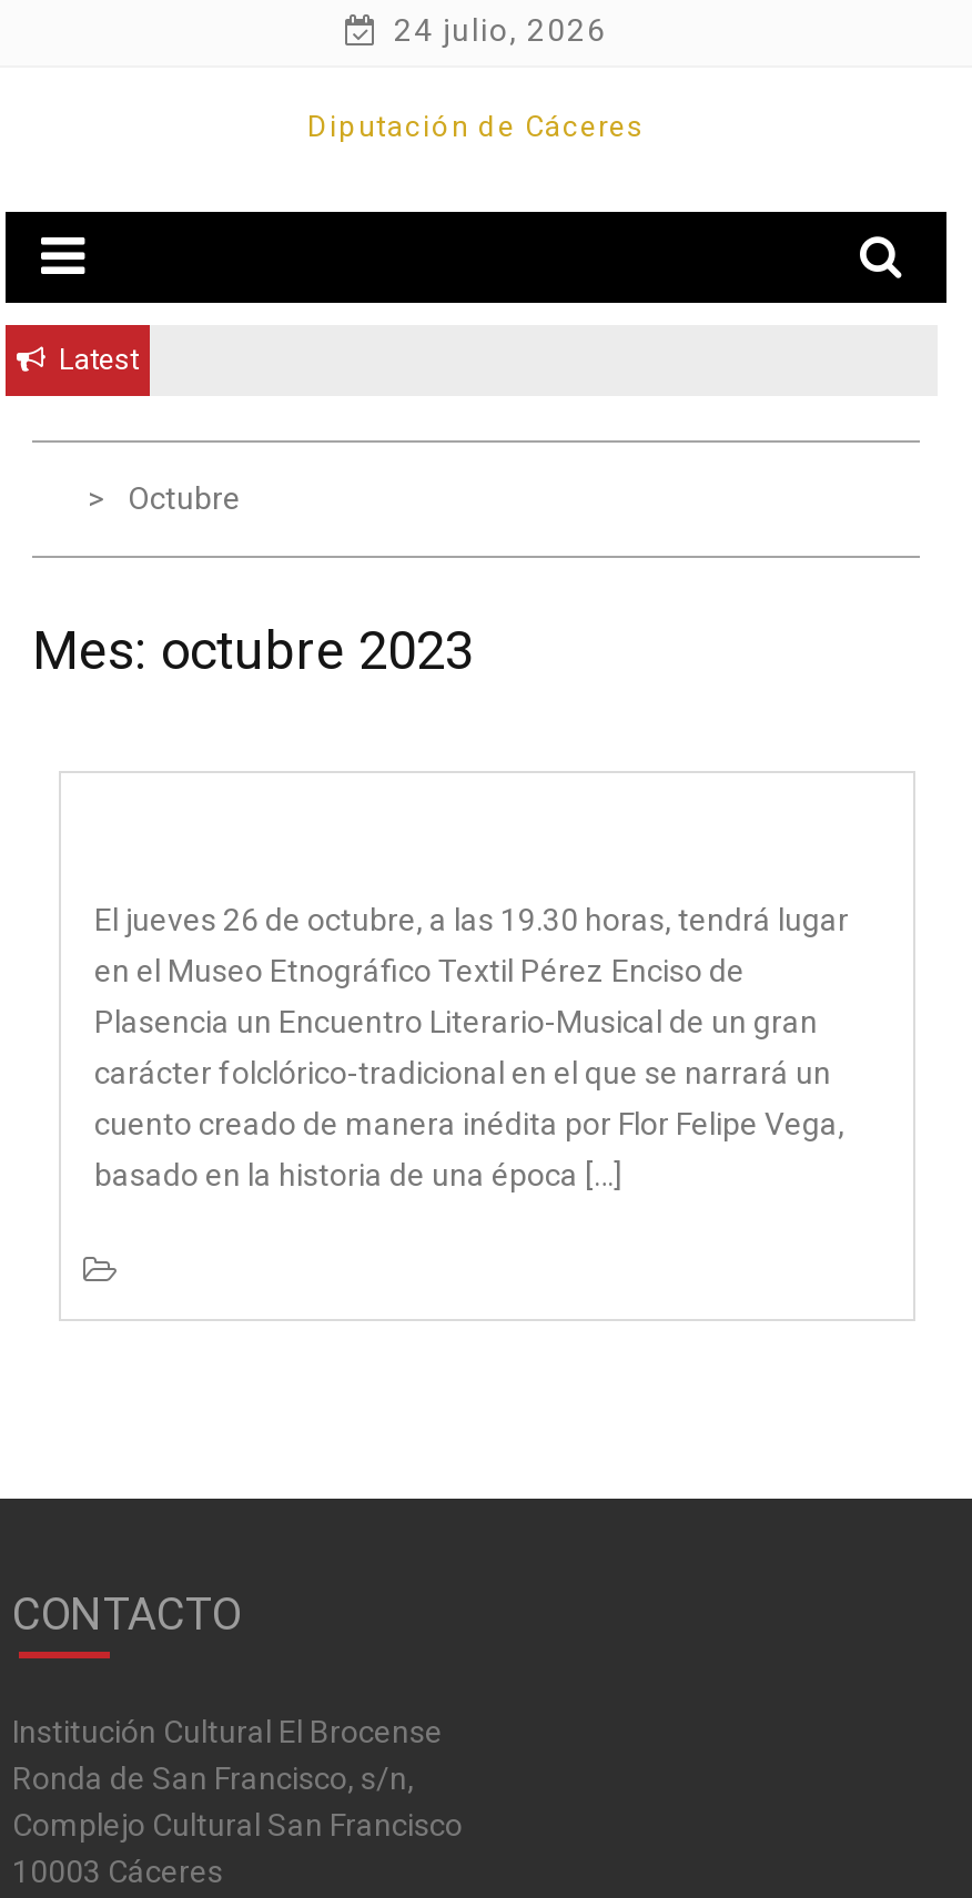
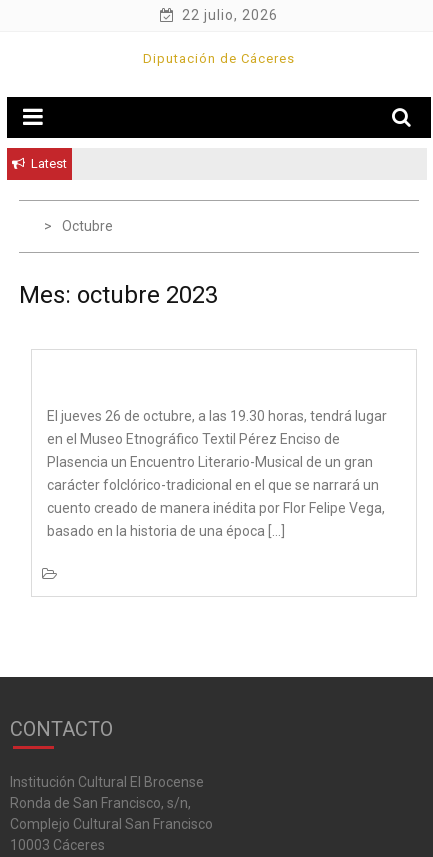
- 24 julio, 2026
+ 22 julio, 2026
